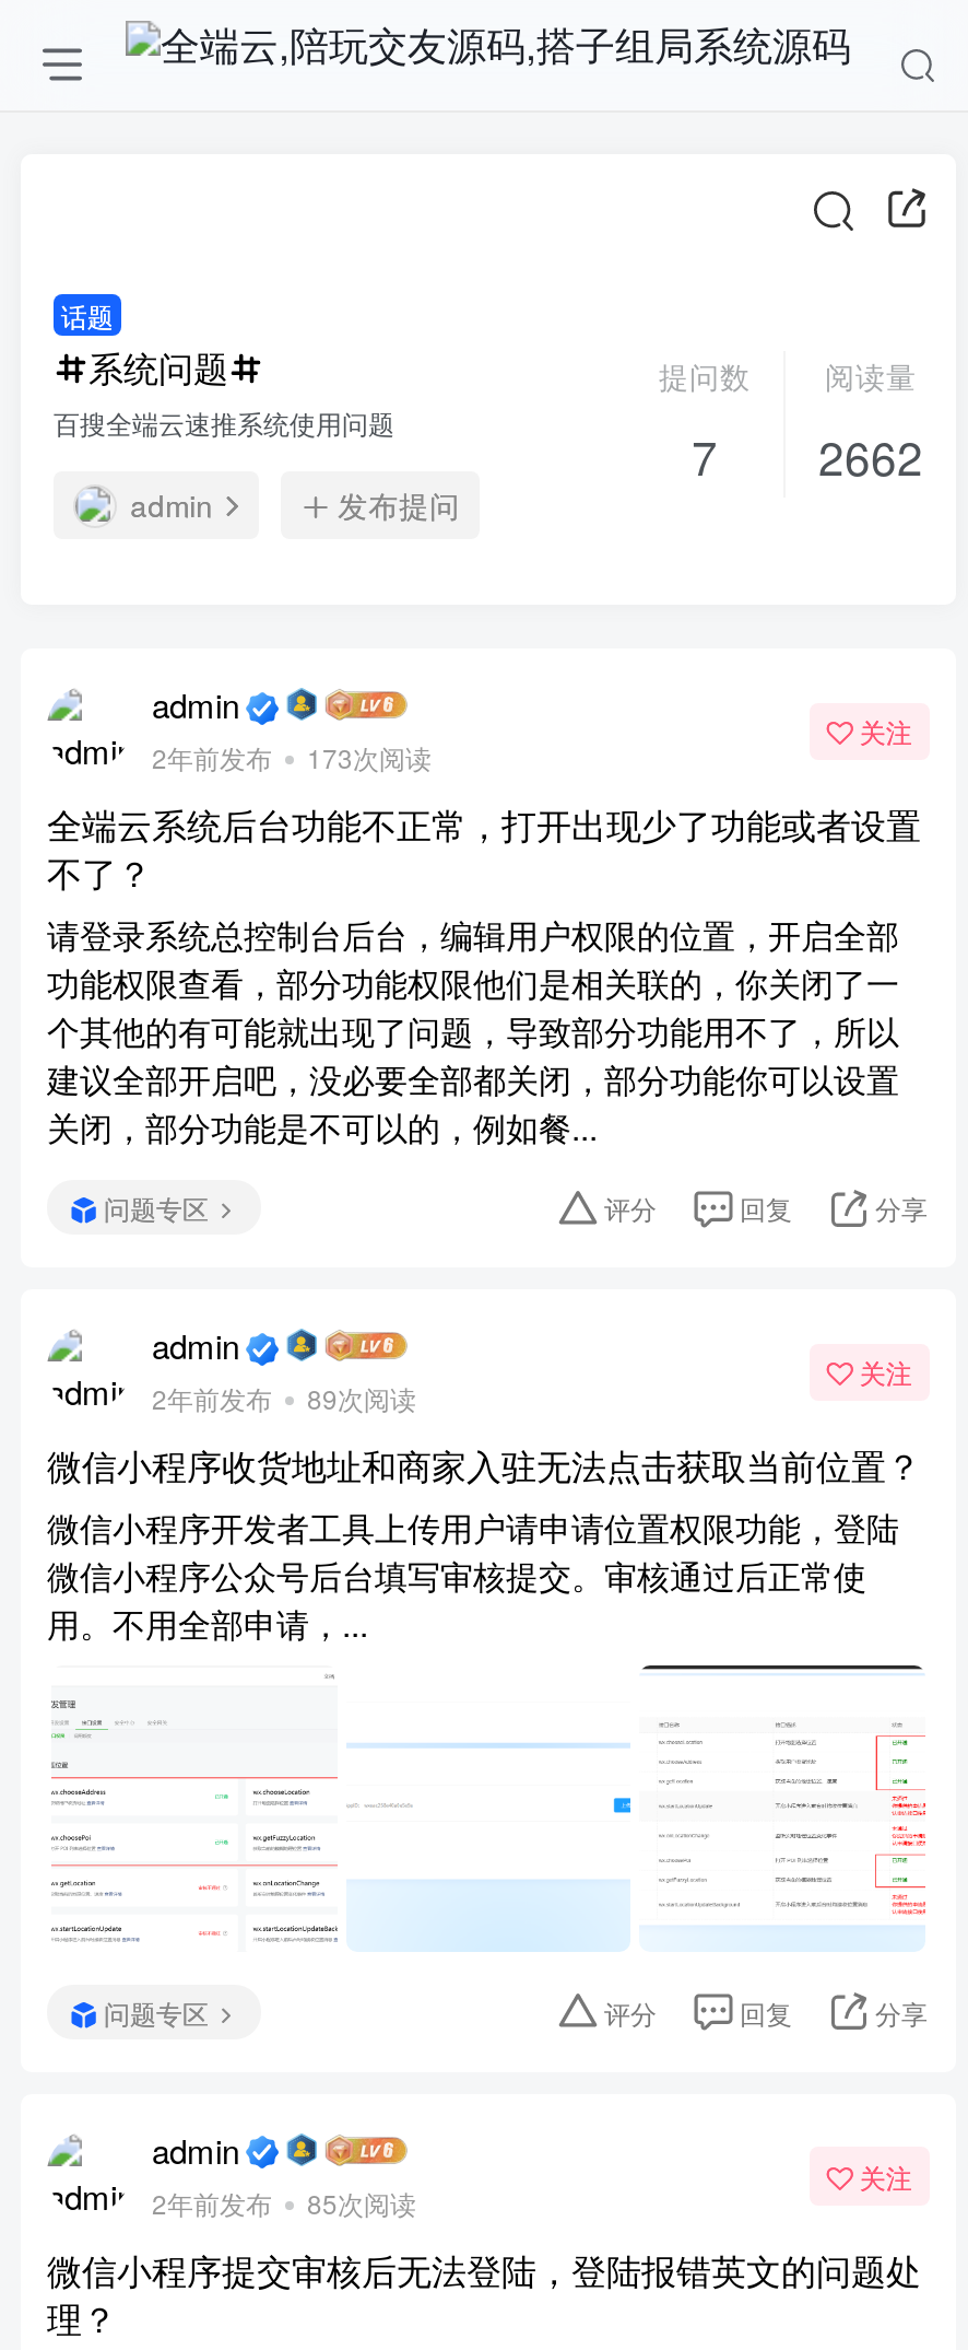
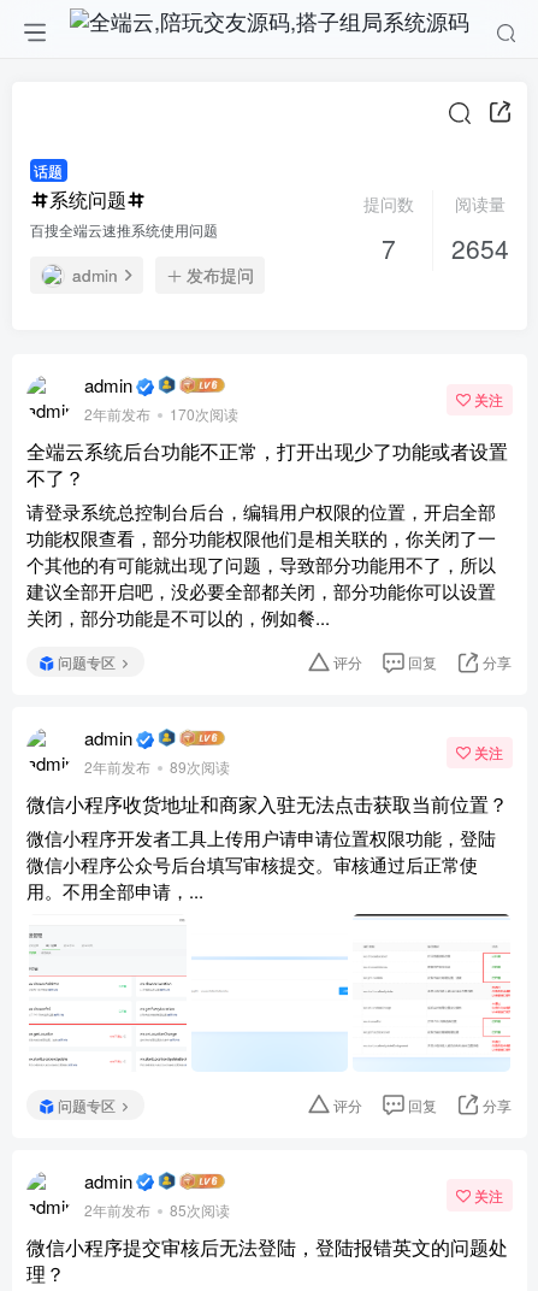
- 7 2662
+ 7 2654

- 2年前发布 173次阅读
+ 2年前发布 170次阅读
